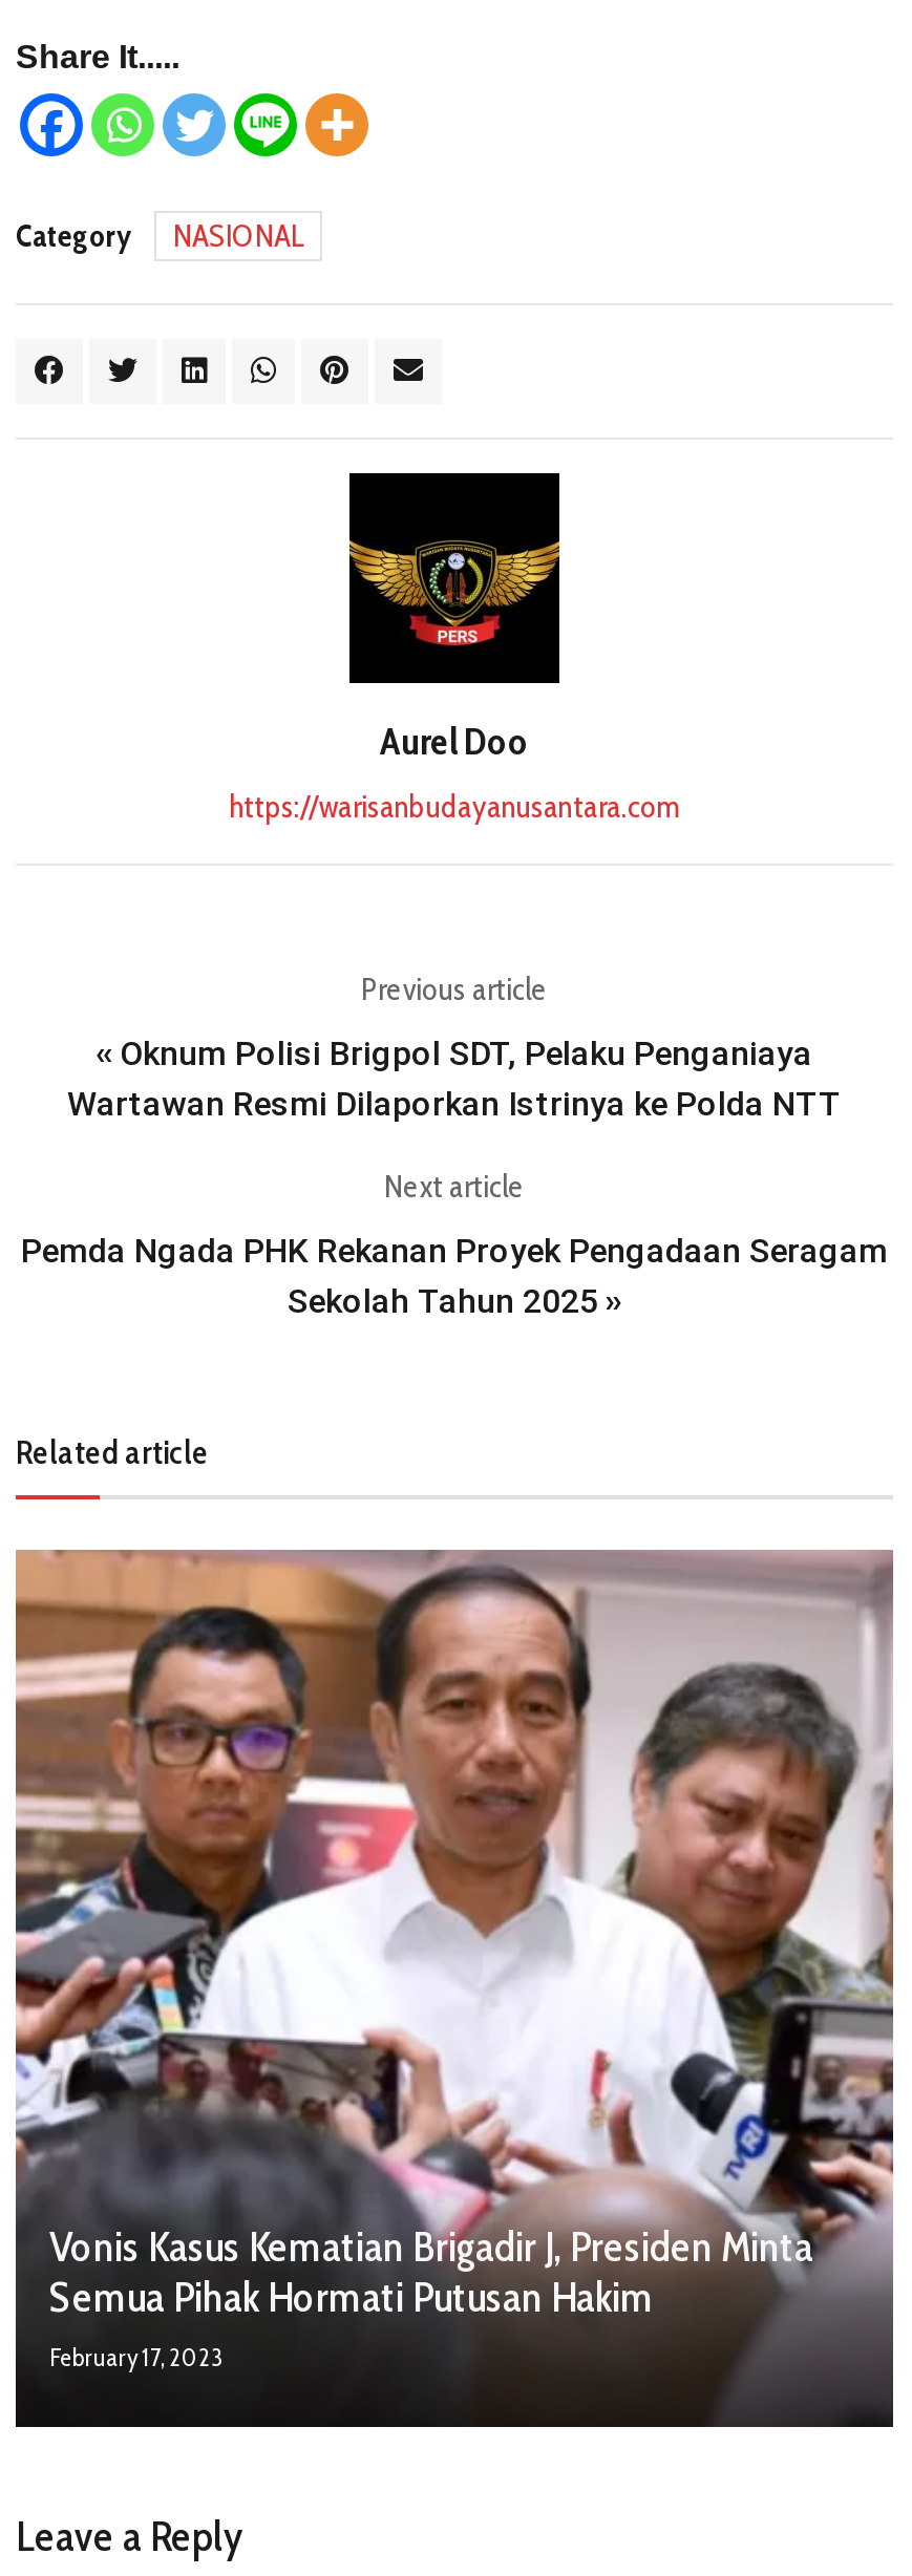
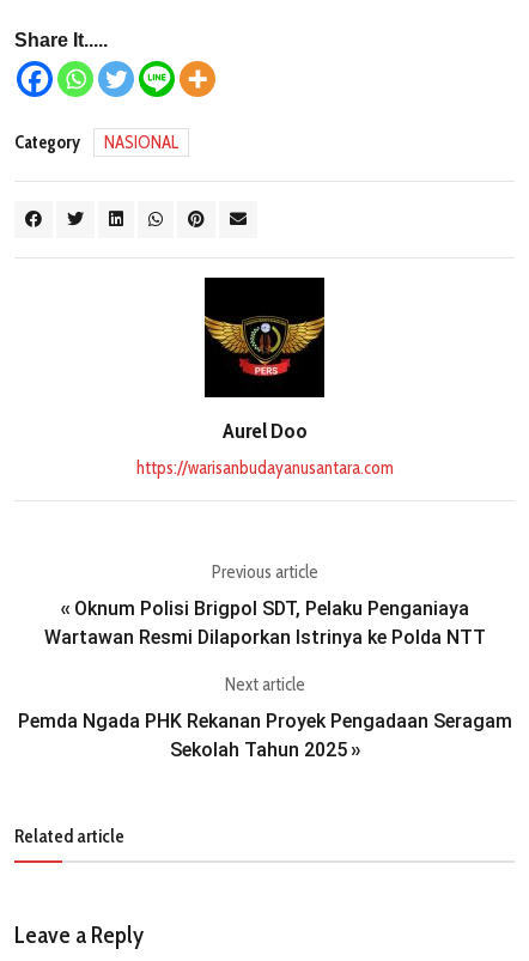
- [image]
- Vonis Kasus Kematian Brigadir J, Presiden Minta
- Semua Pihak Hormati Putusan Hakim
- February 17, 2023
